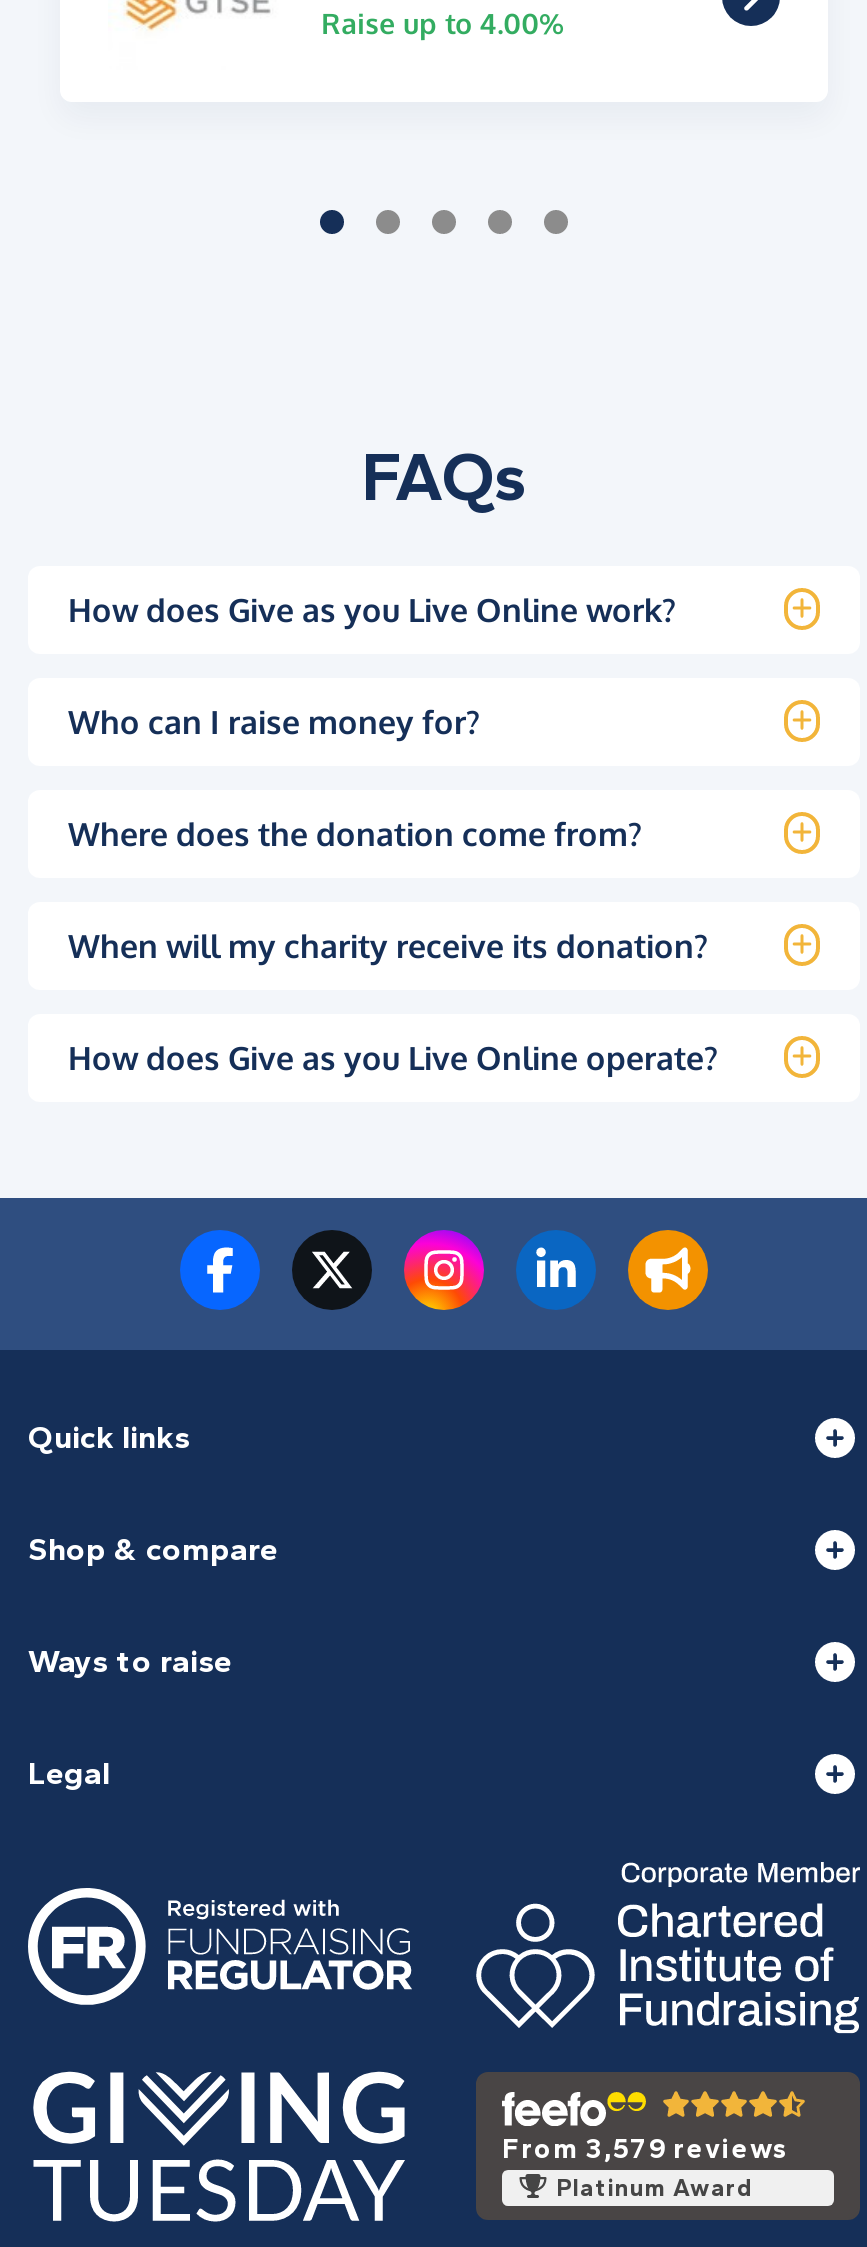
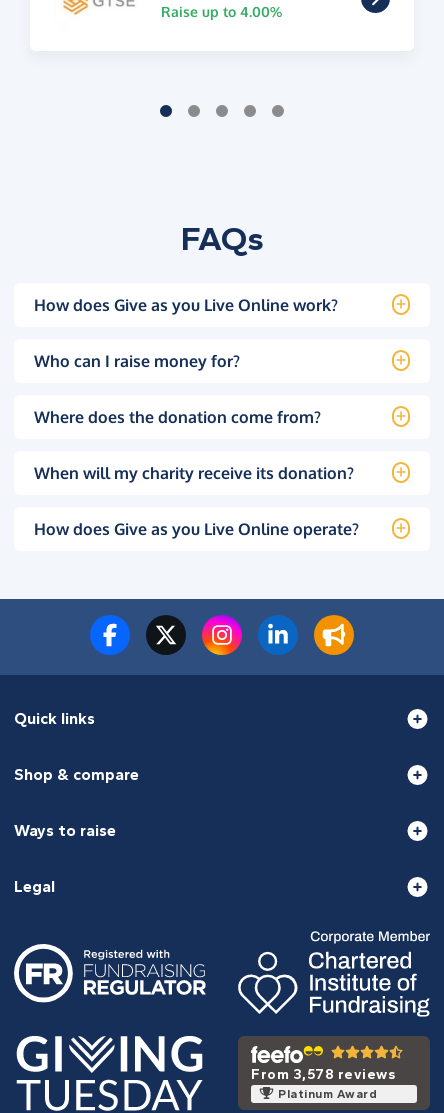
- From 3,579 reviews
+ From 3,578 reviews
